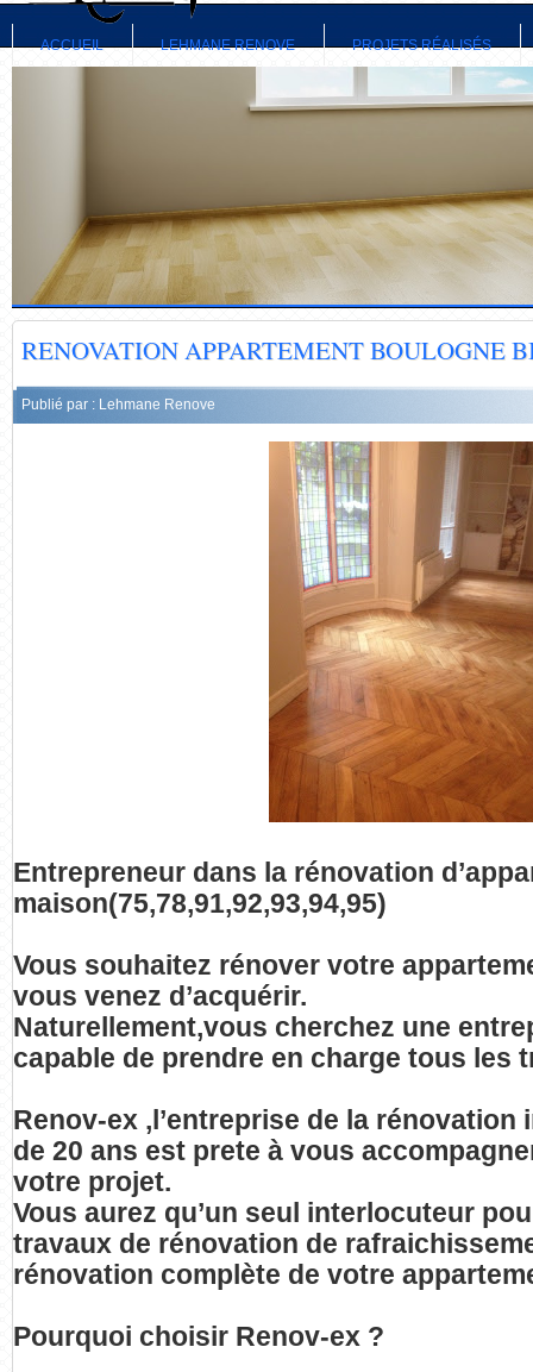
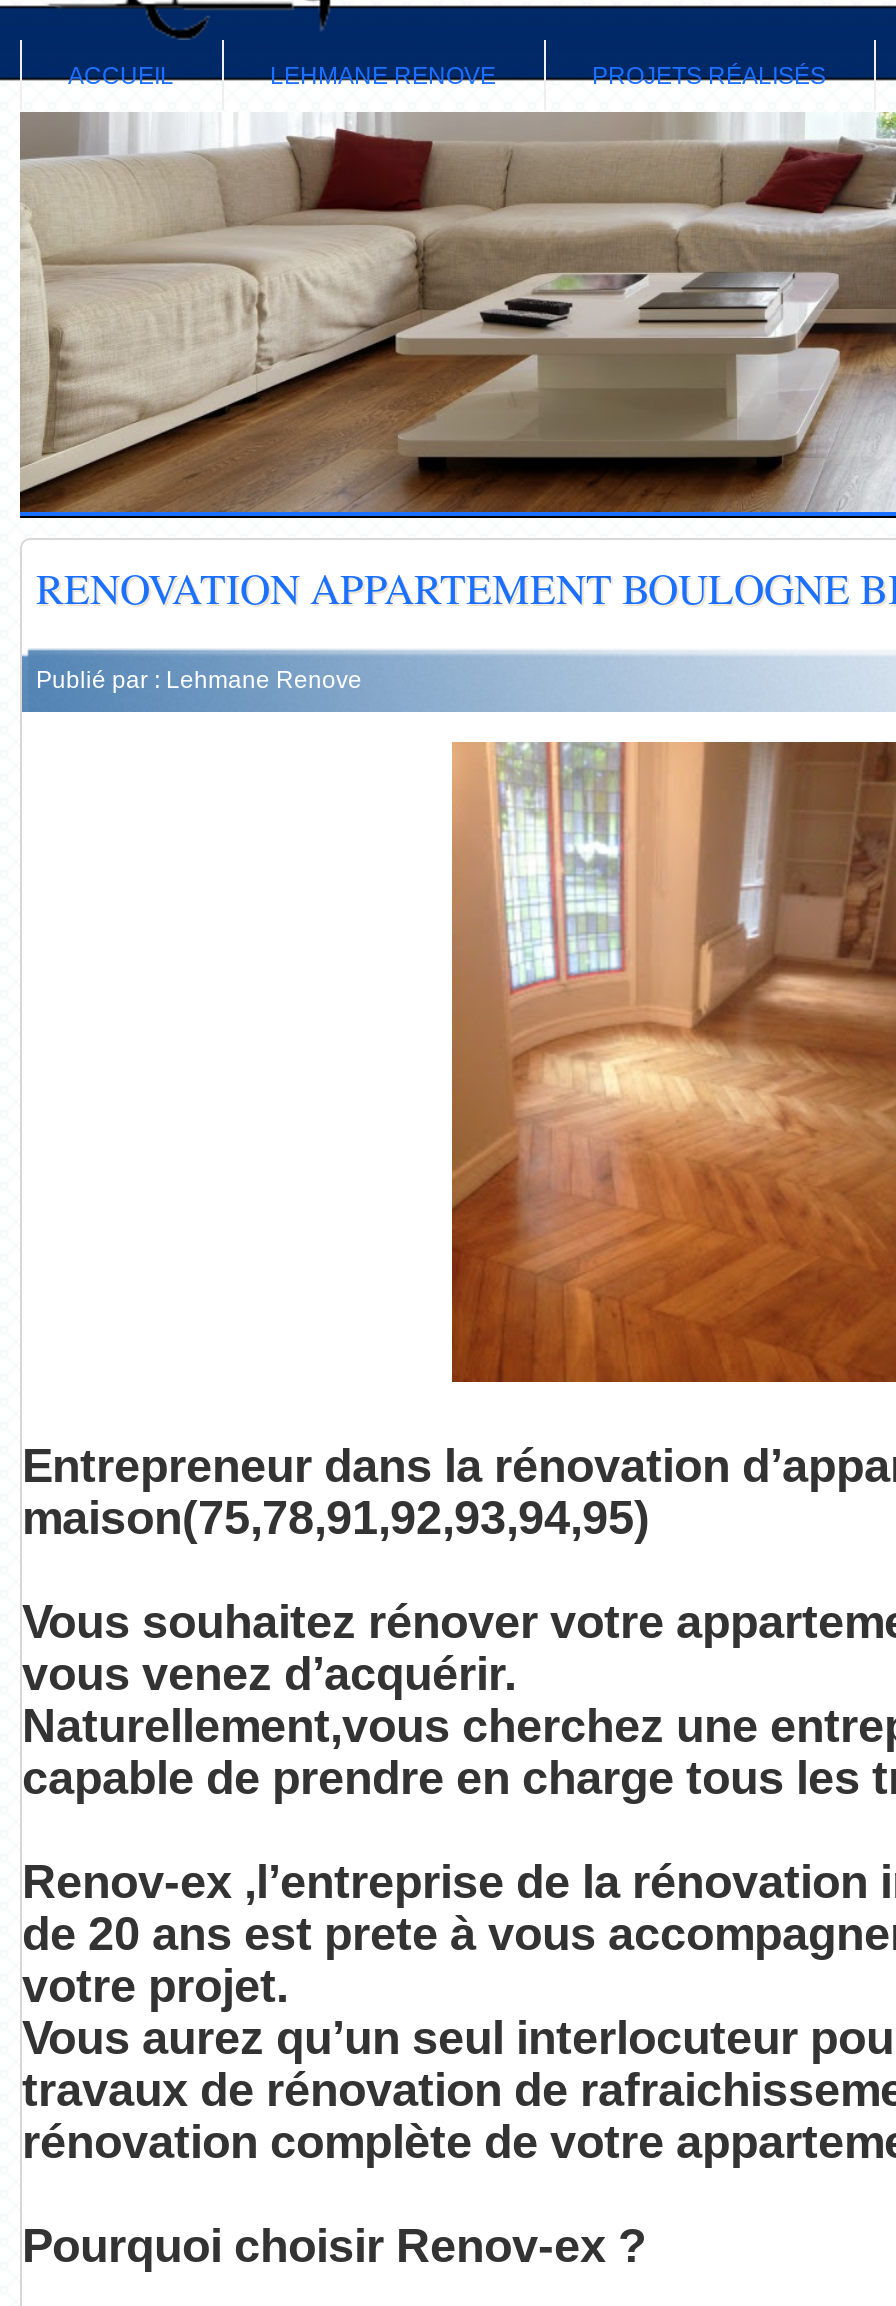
- [image]
+ [image]
